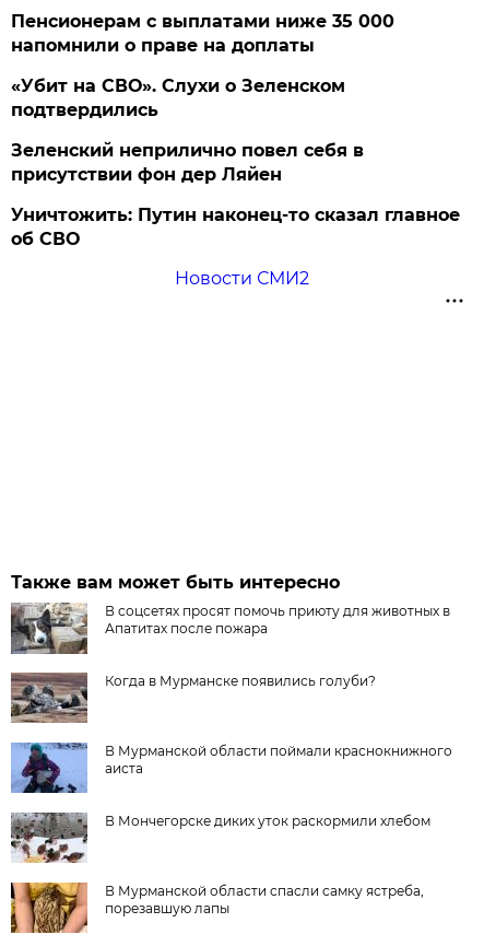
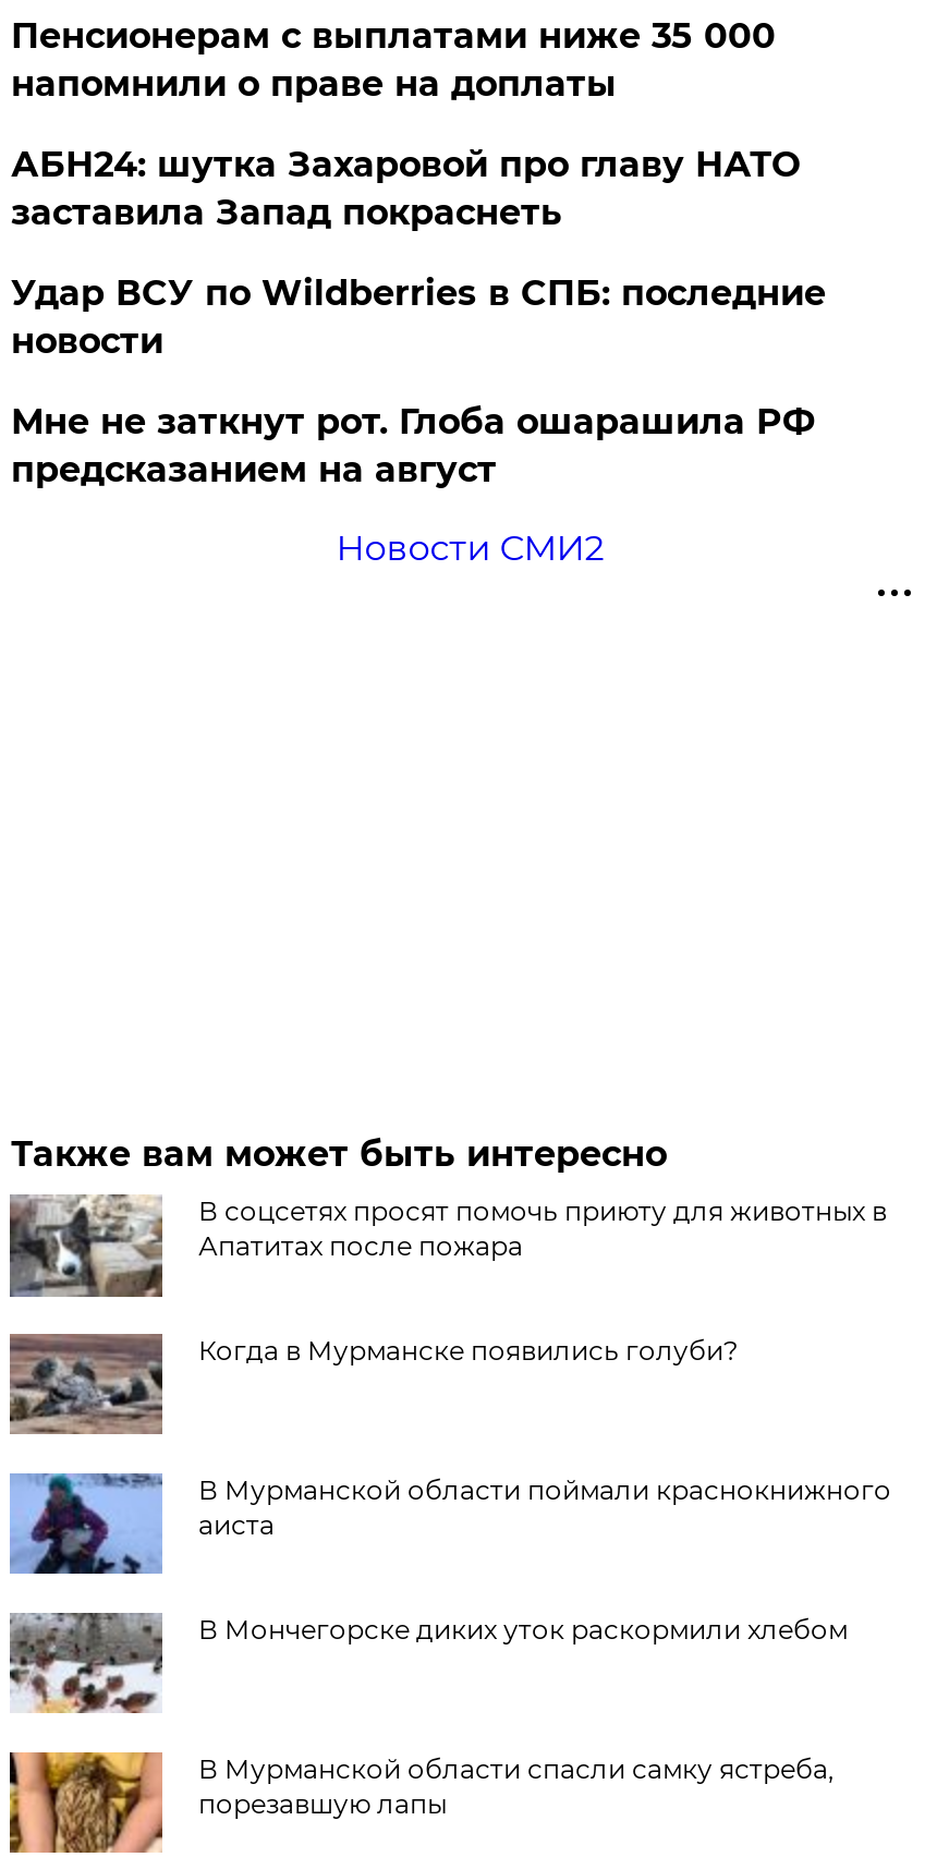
- «Убит на СВО». Слухи о Зеленском
- подтвердились
+ АБН24: шутка Захаровой про главу НАТО
+ заставила Запад покраснеть

- Зеленский неприлично повел cебя в
- присутствии фон дер Ляйен
+ Удар ВСУ по Wildberries в СПБ: последние
+ новости

- Уничтожить: Путин наконец-то сказал главное
- об СВО
+ Мне не заткнут рот. Глоба ошарашила РФ
+ предсказанием на август
